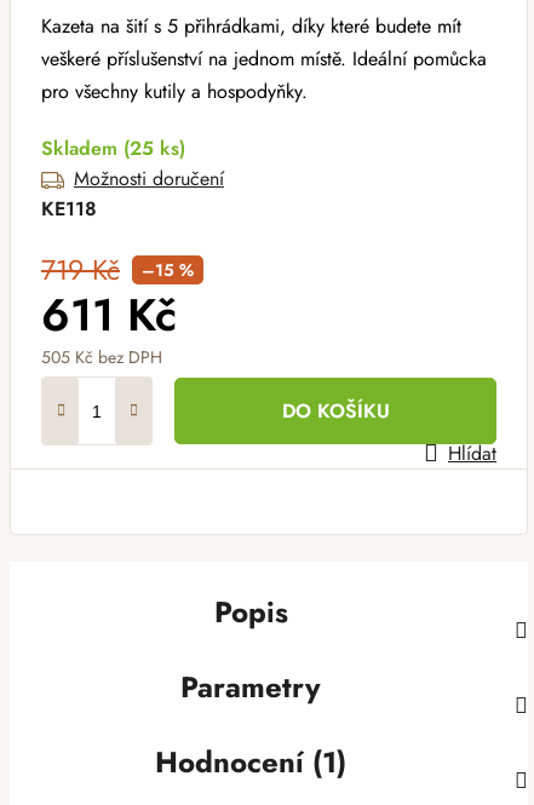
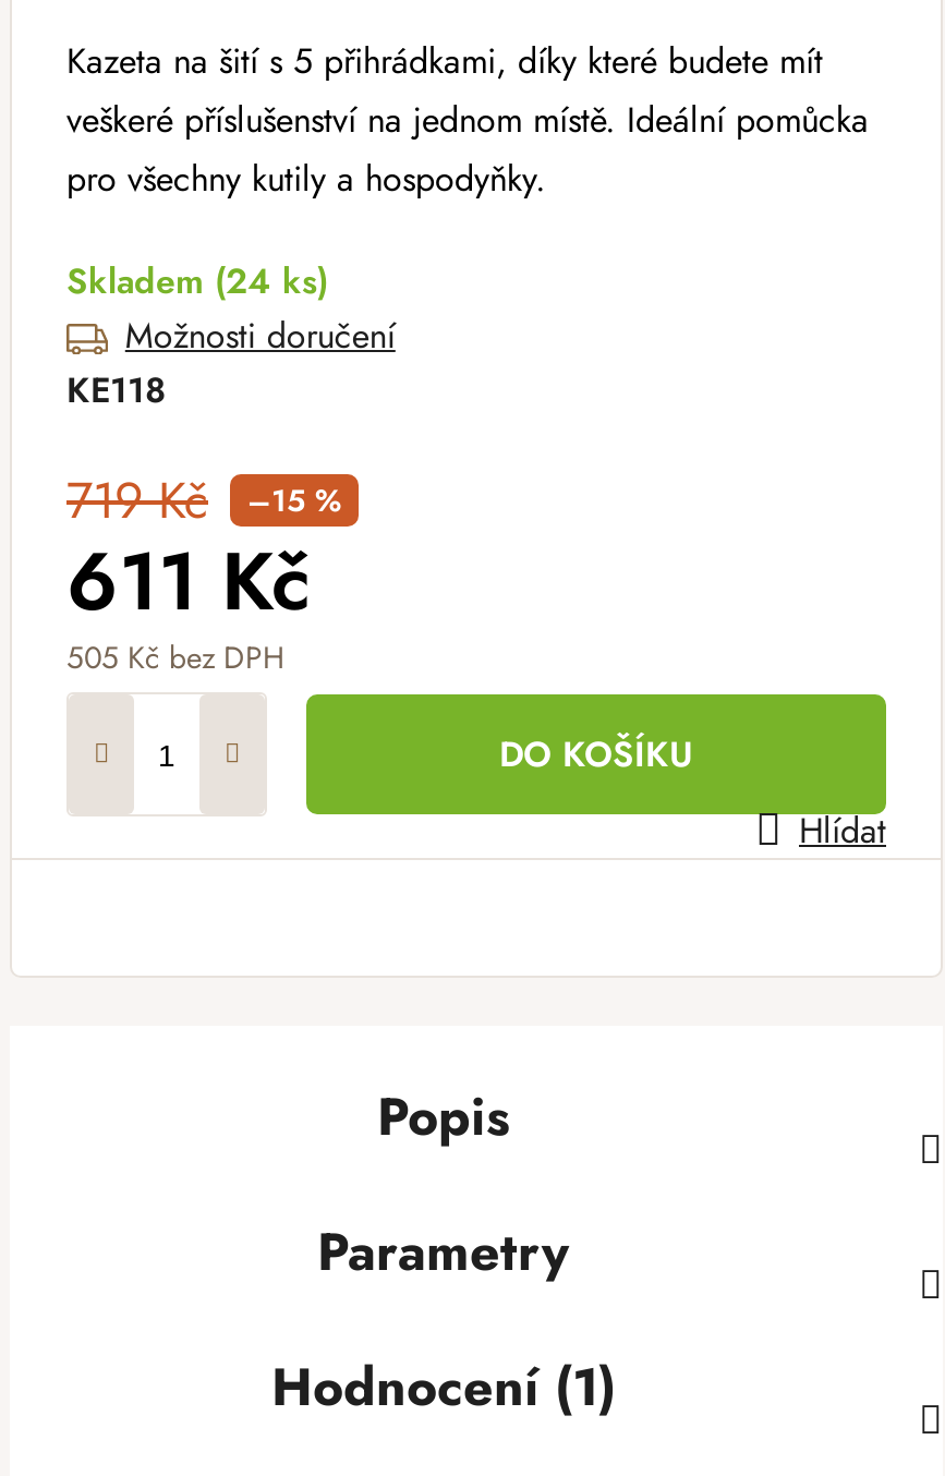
- Skladem (25 ks)
+ Skladem (24 ks)
